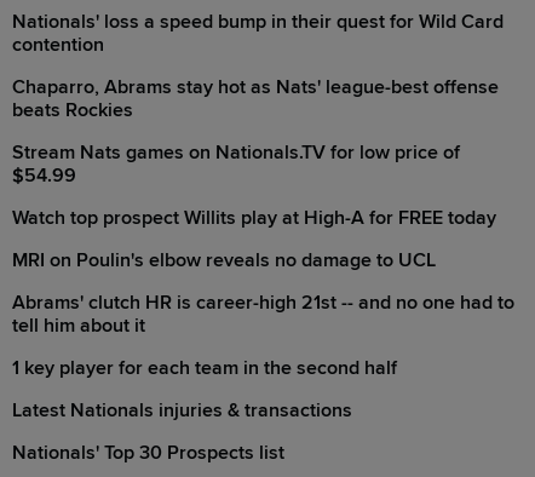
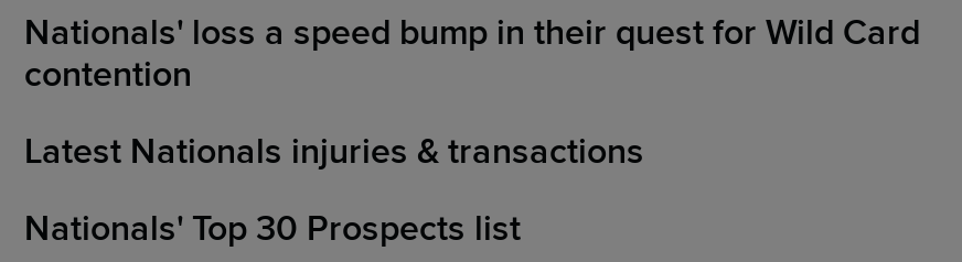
- Chaparro, Abrams stay hot as Nats' league-best offense
- beats Rockies
- Stream Nats games on Nationals.TV for low price of
- $54.99
- Watch top prospect Willits play at High-A for FREE today
- MRI on Poulin's elbow reveals no damage to UCL
- Abrams' clutch HR is career-high 21st -- and no one had to
- tell him about it
- 1 key player for each team in the second half
